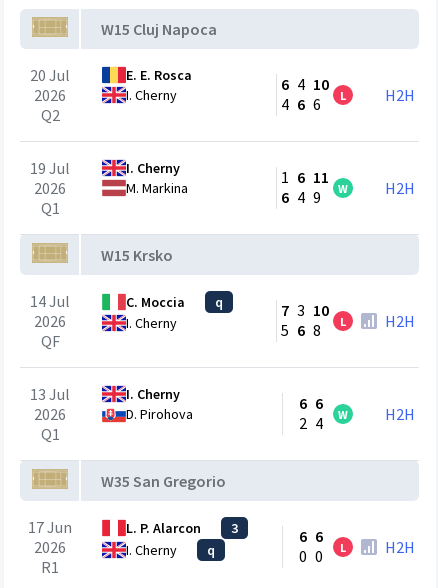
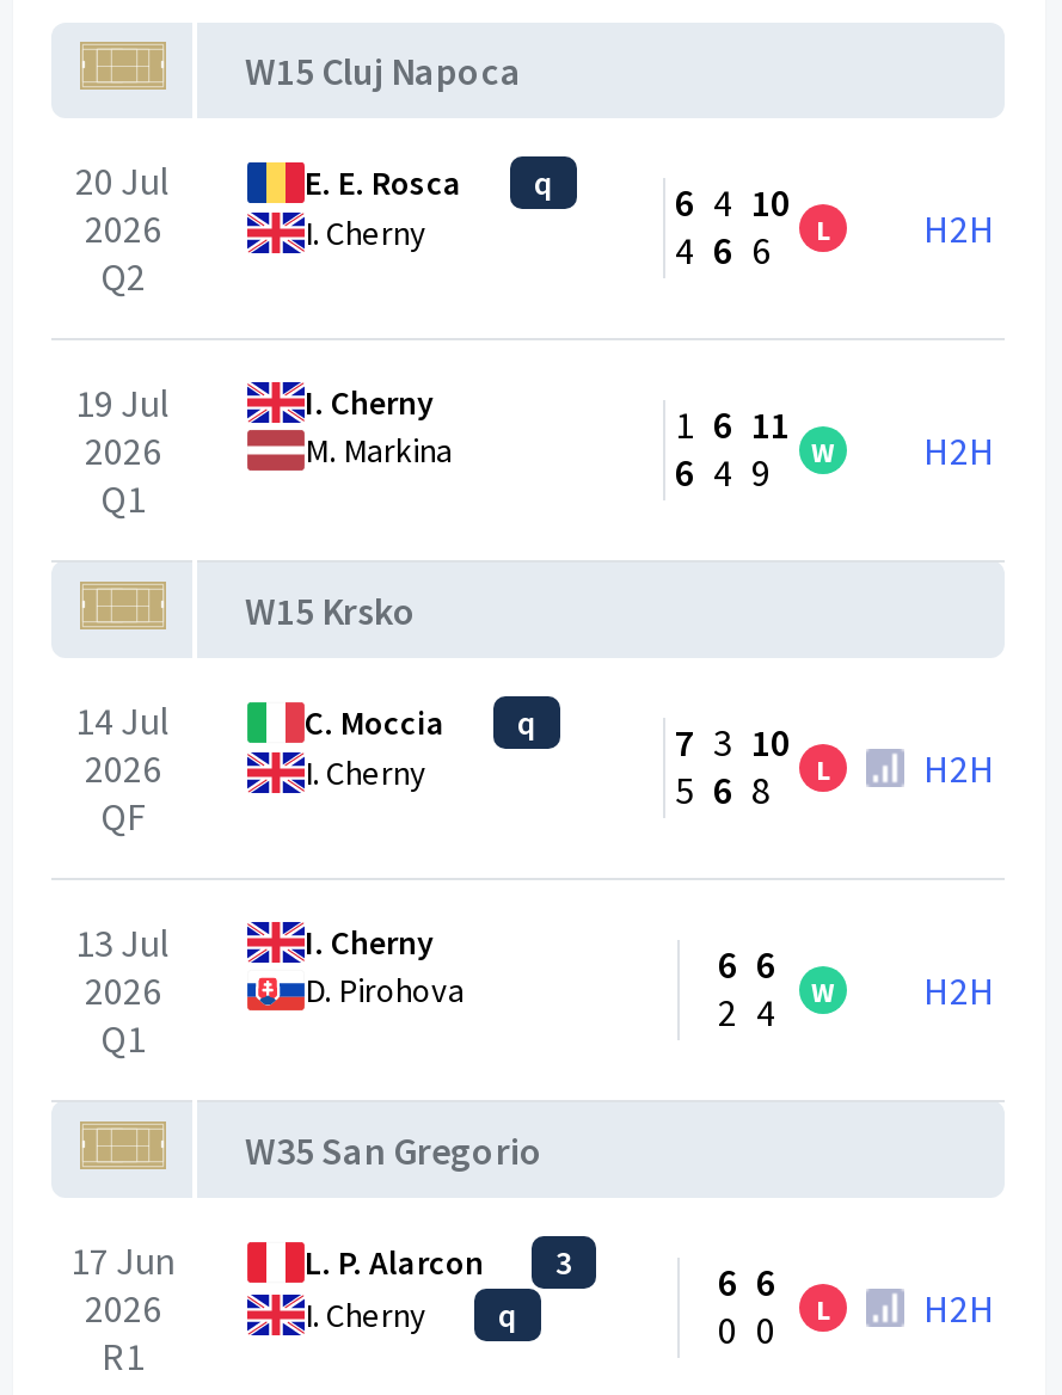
+ q
